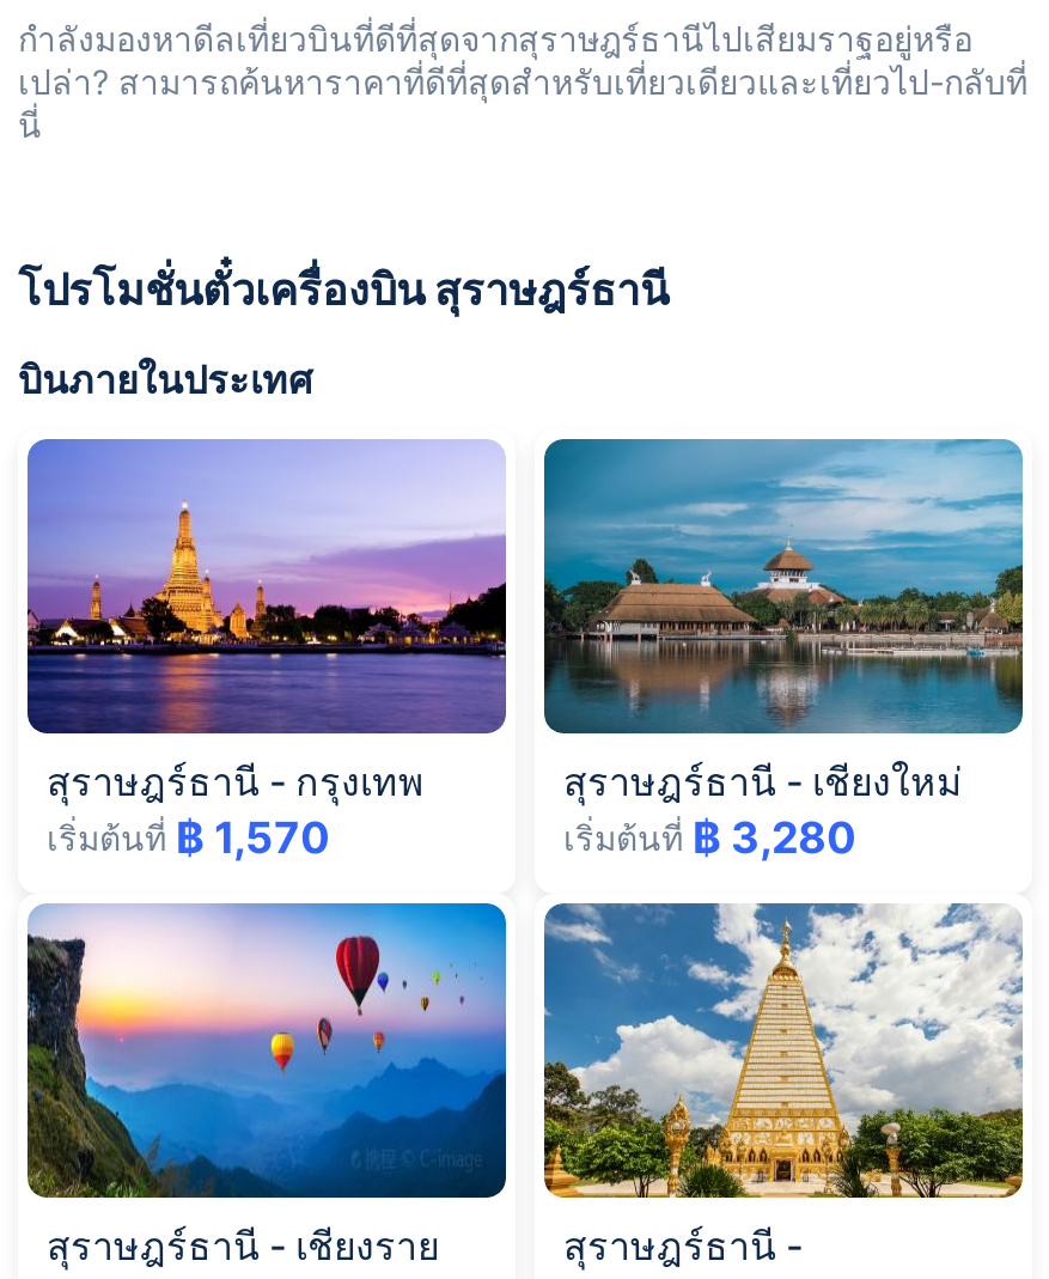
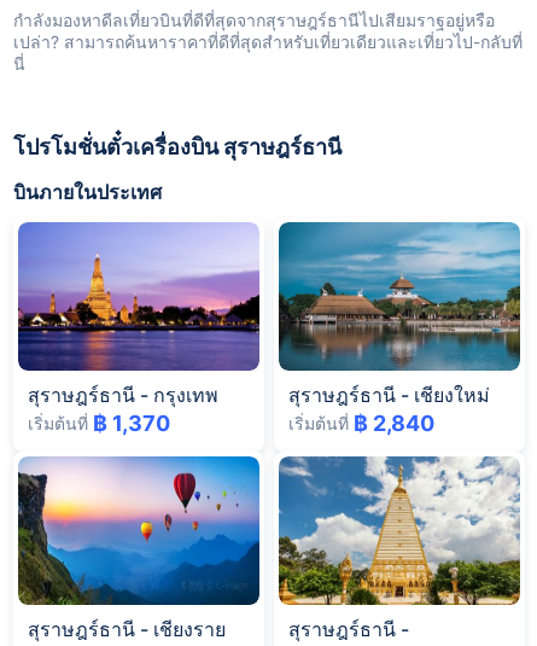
- เริ่มต้นที่ ฿ 1,570
+ เริ่มต้นที่ ฿ 1,370

- เริ่มต้นที่ ฿ 3,280
+ เริ่มต้นที่ ฿ 2,840
